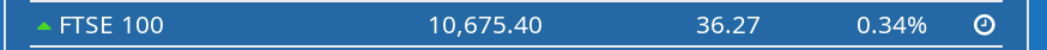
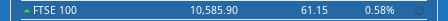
- 10,675.40
+ 10,585.90

- 36.27
+ 61.15

- 0.34%
+ 0.58%
